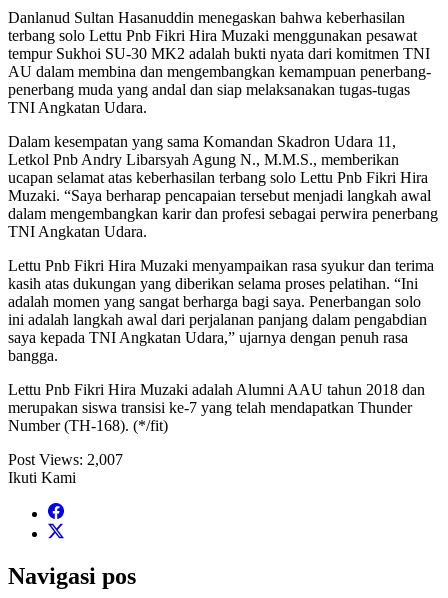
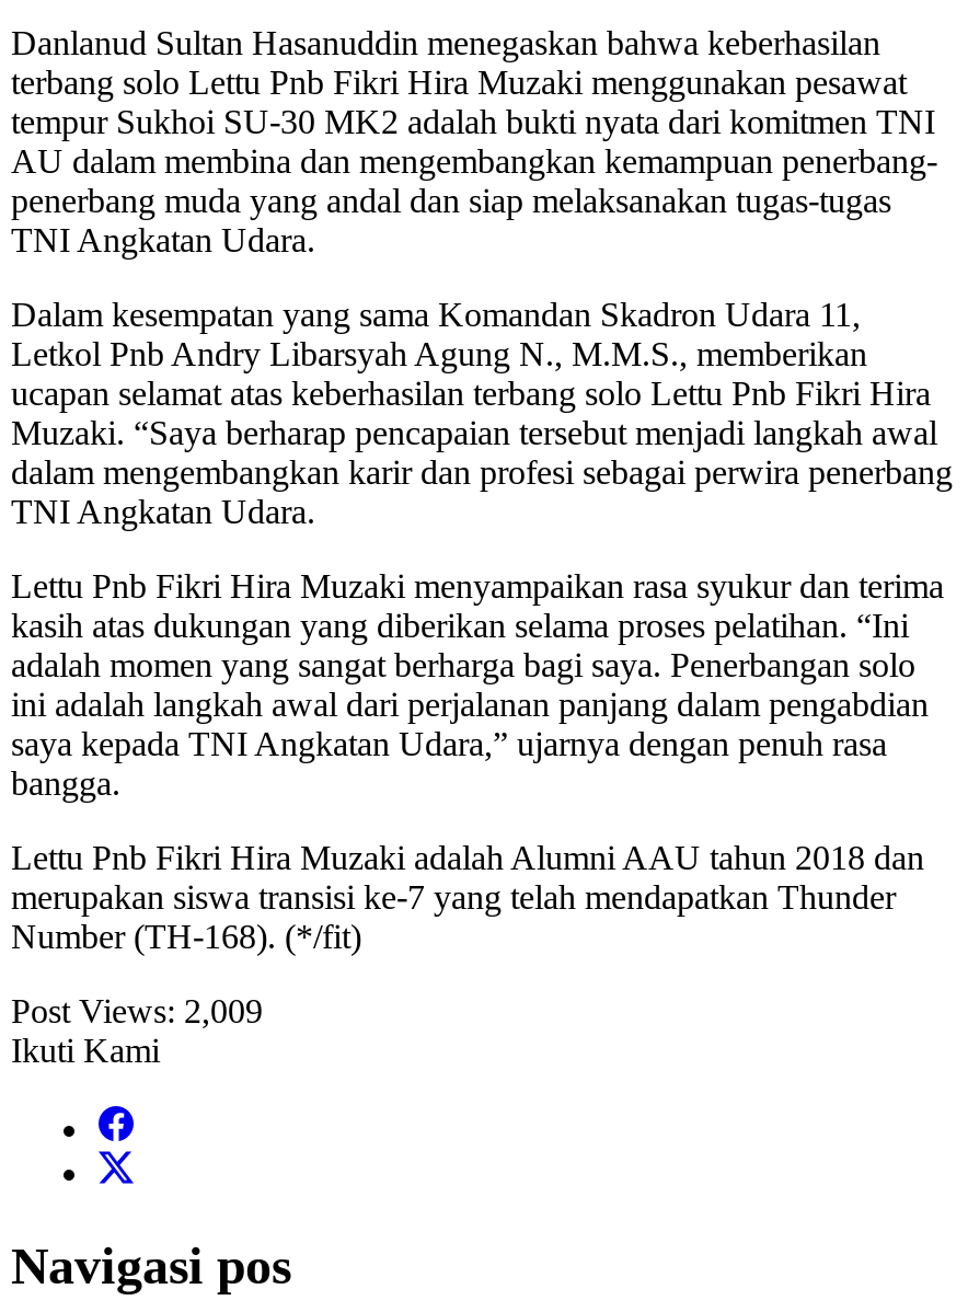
- Post Views: 2,007
+ Post Views: 2,009
